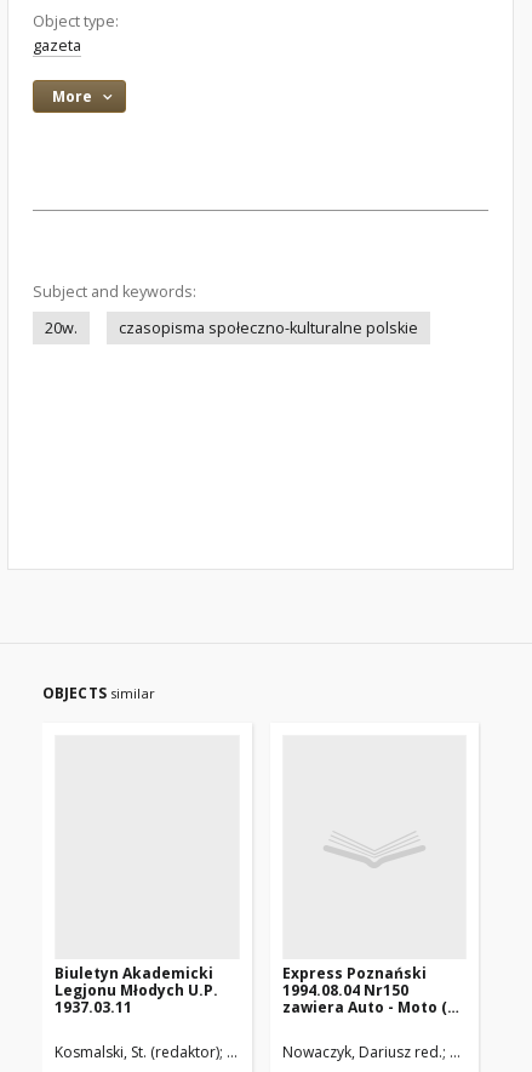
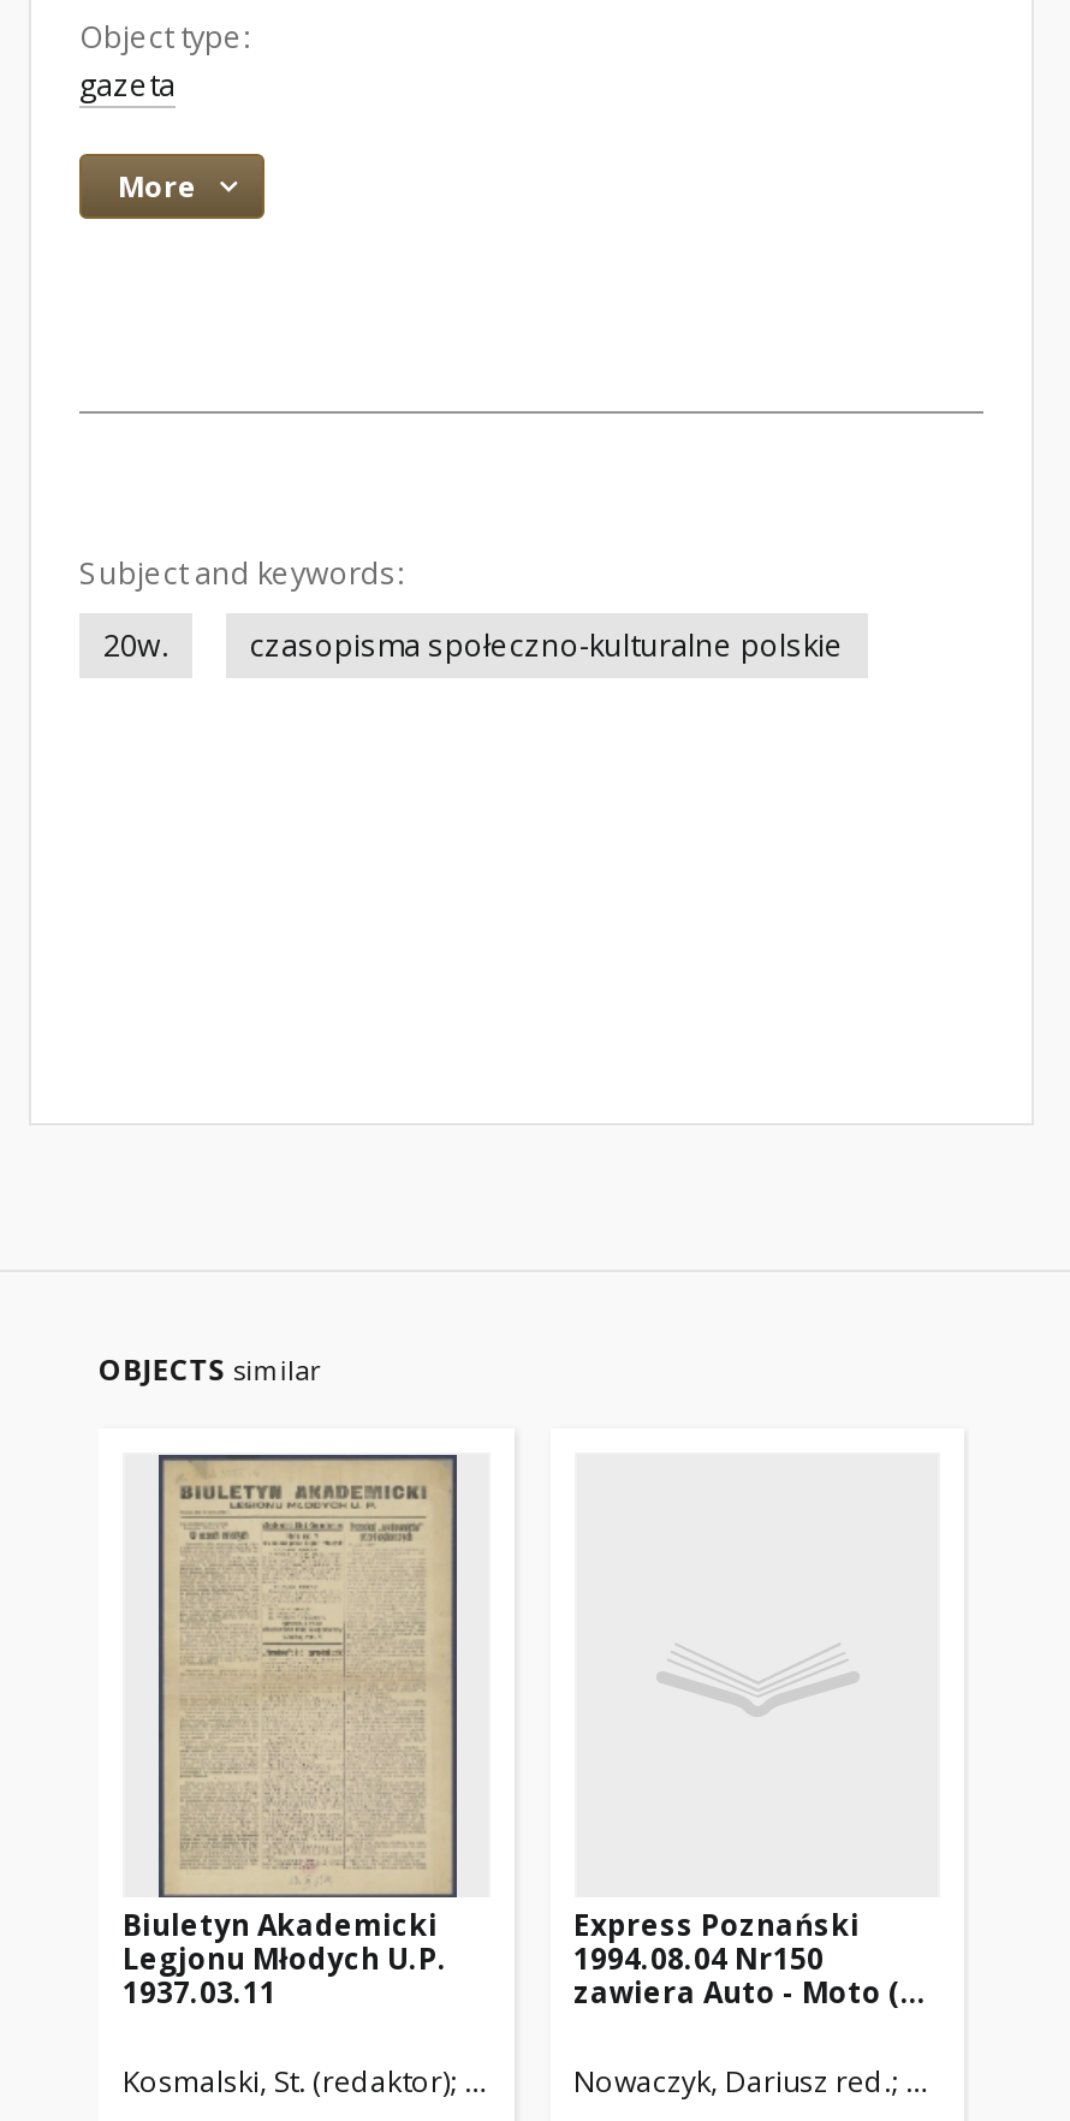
+ [image]
